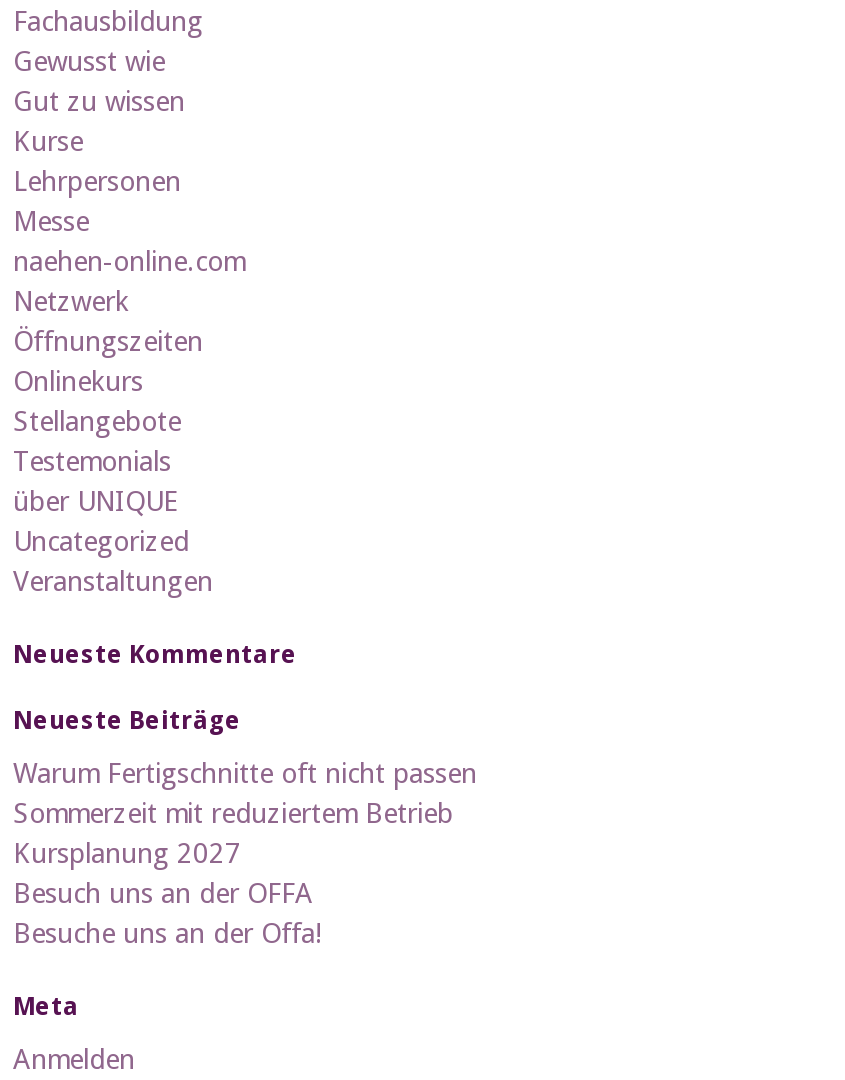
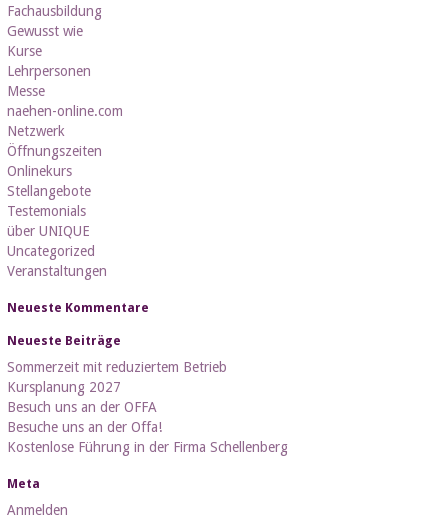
- Gut zu wissen

- Warum Fertigschnitte oft nicht passen

moved up: Sommerzeit mit reduziertem Betrieb | Kursplanung 2027 | Besuch uns an der OFFA | Besuche uns an der Offa!

+ Kostenlose Führung in der Firma Schellenberg
